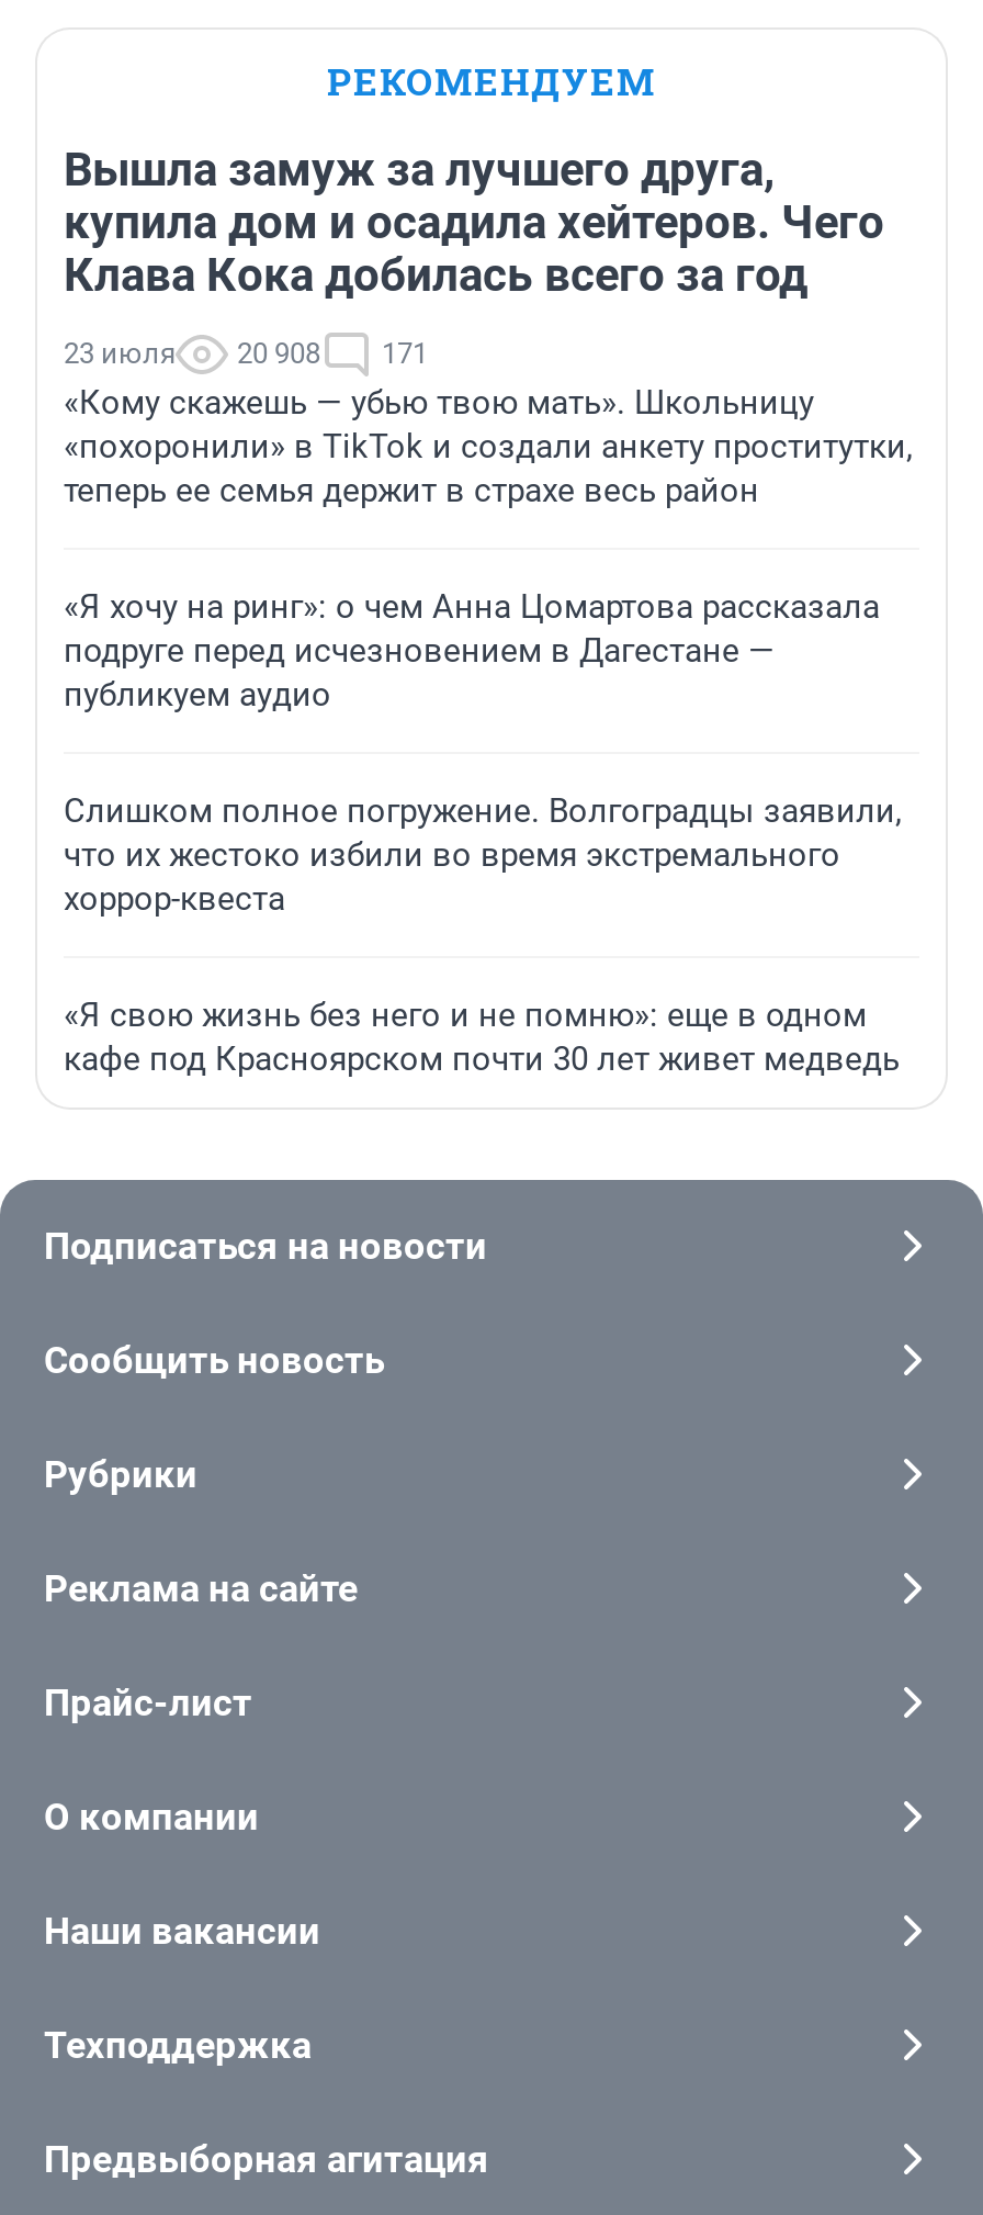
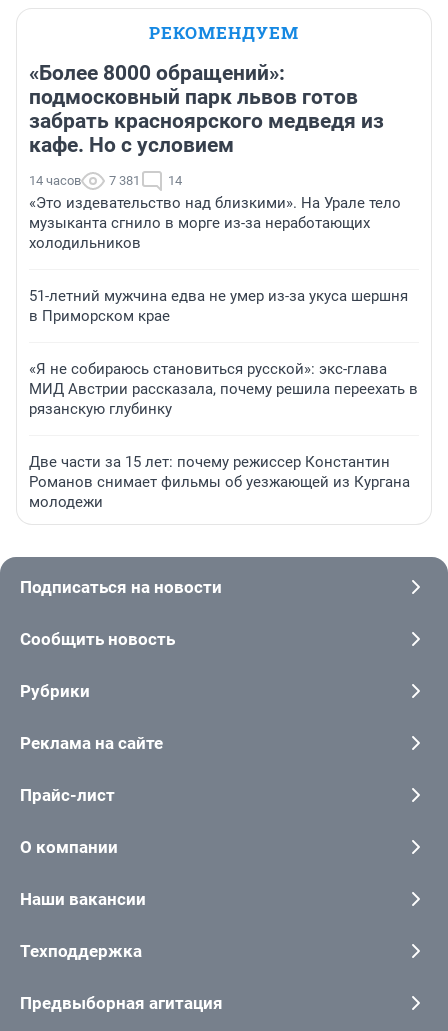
- Вышла замуж за лучшего друга,
- купила дом и осадила хейтеров. Чего
- Клава Кока добилась всего за год
+ «Более 8000 обращений»:
+ подмосковный парк львов готов
+ забрать красноярского медведя из
+ кафе. Но с условием

- 23 июля
- 20 908
- 171
- «Кому скажешь — убью твою мать». Школьницу
- «похоронили» в TikTok и создали анкету проститутки,
- теперь ее семья держит в страхе весь район
+ 14 часов
+ 7 381
+ 14
+ «Это издевательство над близкими». На Урале тело
+ музыканта сгнило в морге из-за неработающих
+ холодильников

- «Я хочу на ринг»: о чем Анна Цомартова рассказала
- подруге перед исчезновением в Дагестане —
- публикуем аудио
+ 51-летний мужчина едва не умер из-за укуса шершня
+ в Приморском крае

- Слишком полное погружение. Волгоградцы заявили,
- что их жестоко избили во время экстремального
- хоррор-квеста
+ «Я не собираюсь становиться русской»: экс-глава
+ МИД Австрии рассказала, почему решила переехать в
+ рязанскую глубинку

- «Я свою жизнь без него и не помню»: еще в одном
- кафе под Красноярском почти 30 лет живет медведь
+ Две части за 15 лет: почему режиссер Константин
+ Романов снимает фильмы об уезжающей из Кургана
+ молодежи
